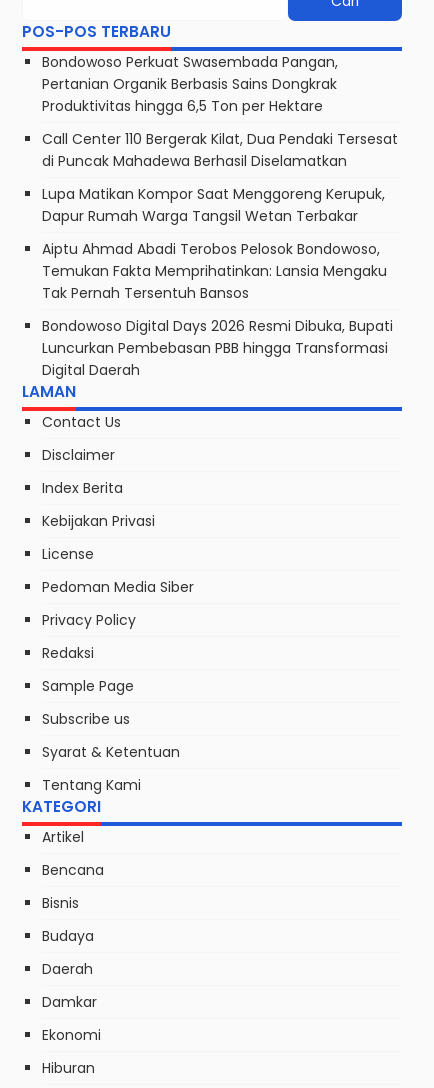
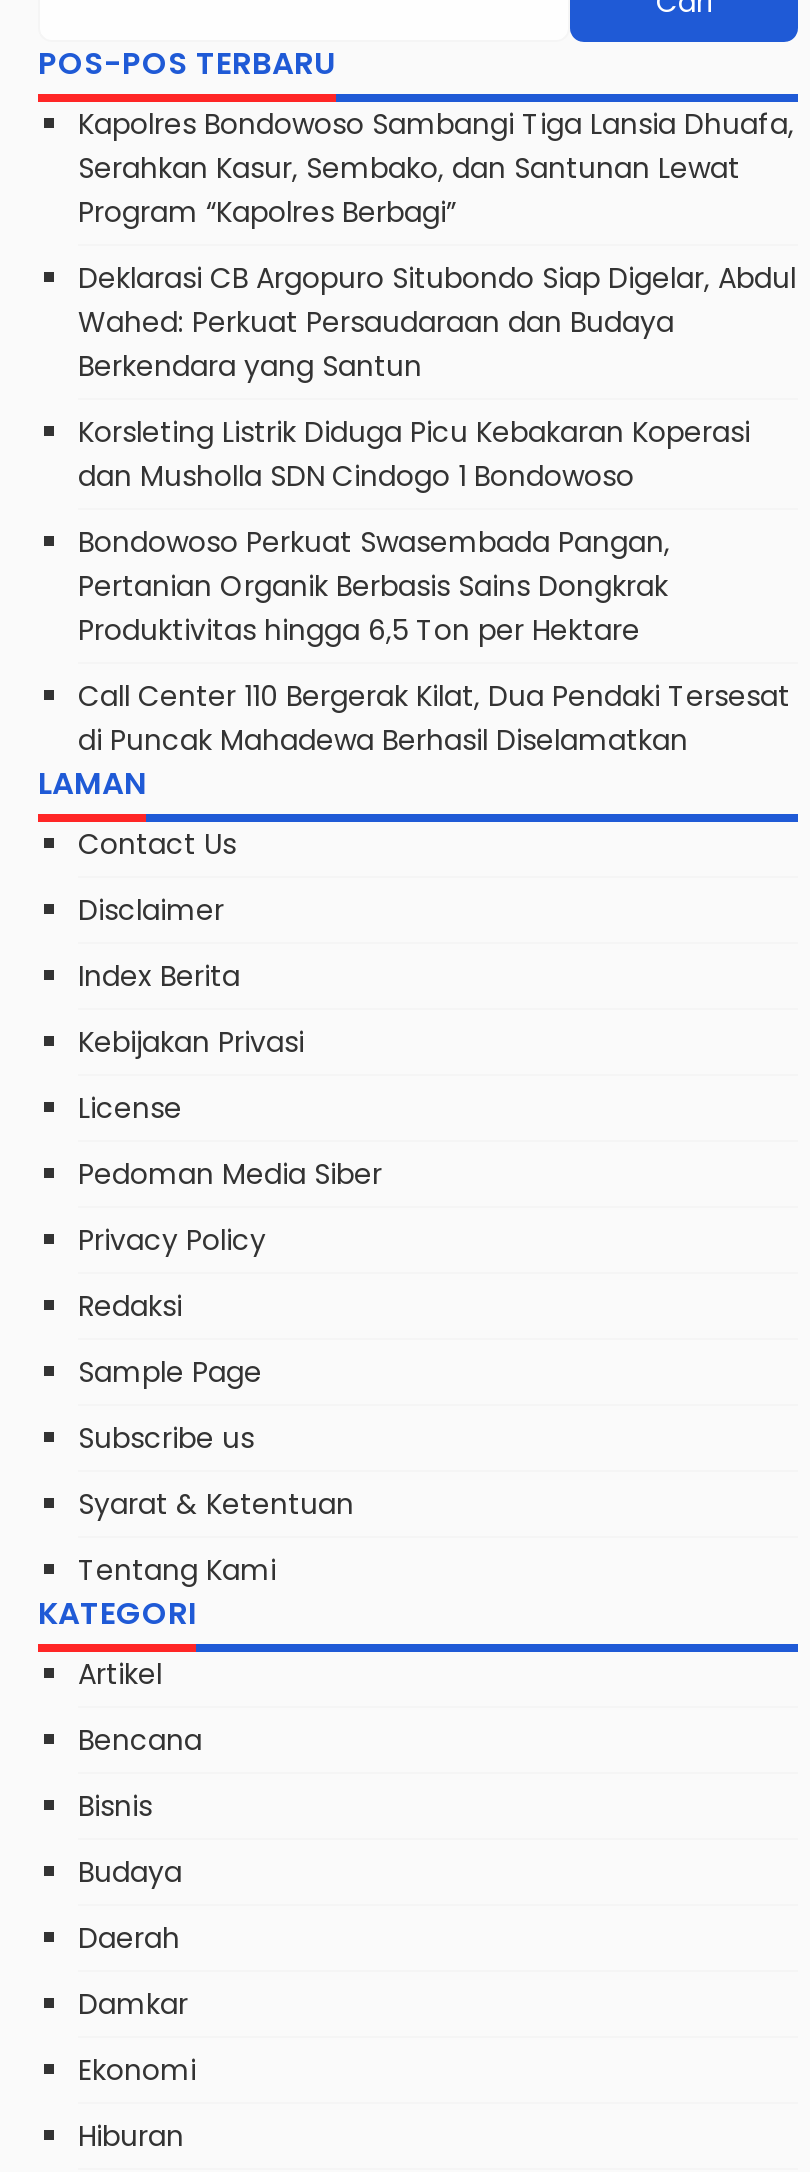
+ Kapolres Bondowoso Sambangi Tiga Lansia Dhuafa,
+ Serahkan Kasur, Sembako, dan Santunan Lewat
+ Program “Kapolres Berbagi”
+ Deklarasi CB Argopuro Situbondo Siap Digelar, Abdul
+ Wahed: Perkuat Persaudaraan dan Budaya
+ Berkendara yang Santun
+ Korsleting Listrik Diduga Picu Kebakaran Koperasi
+ dan Musholla SDN Cindogo 1 Bondowoso

moved down: Bondowoso Perkuat Swasembada Pangan, | Pertanian Organik Berbasis Sains Dongkrak | Produktivitas hingga 6,5 Ton per Hektare | Call Center 110 Bergerak Kilat, Dua Pendaki Tersesat | di Puncak Mahadewa Berhasil Diselamatkan

- Lupa Matikan Kompor Saat Menggoreng Kerupuk,
- Dapur Rumah Warga Tangsil Wetan Terbakar
- Aiptu Ahmad Abadi Terobos Pelosok Bondowoso,
- Temukan Fakta Memprihatinkan: Lansia Mengaku
- Tak Pernah Tersentuh Bansos
- Bondowoso Digital Days 2026 Resmi Dibuka, Bupati
- Luncurkan Pembebasan PBB hingga Transformasi
- Digital Daerah
